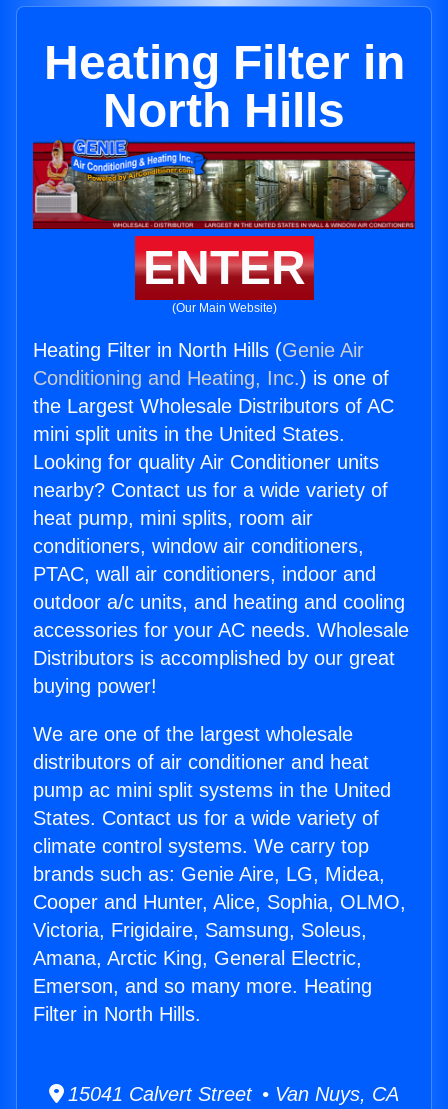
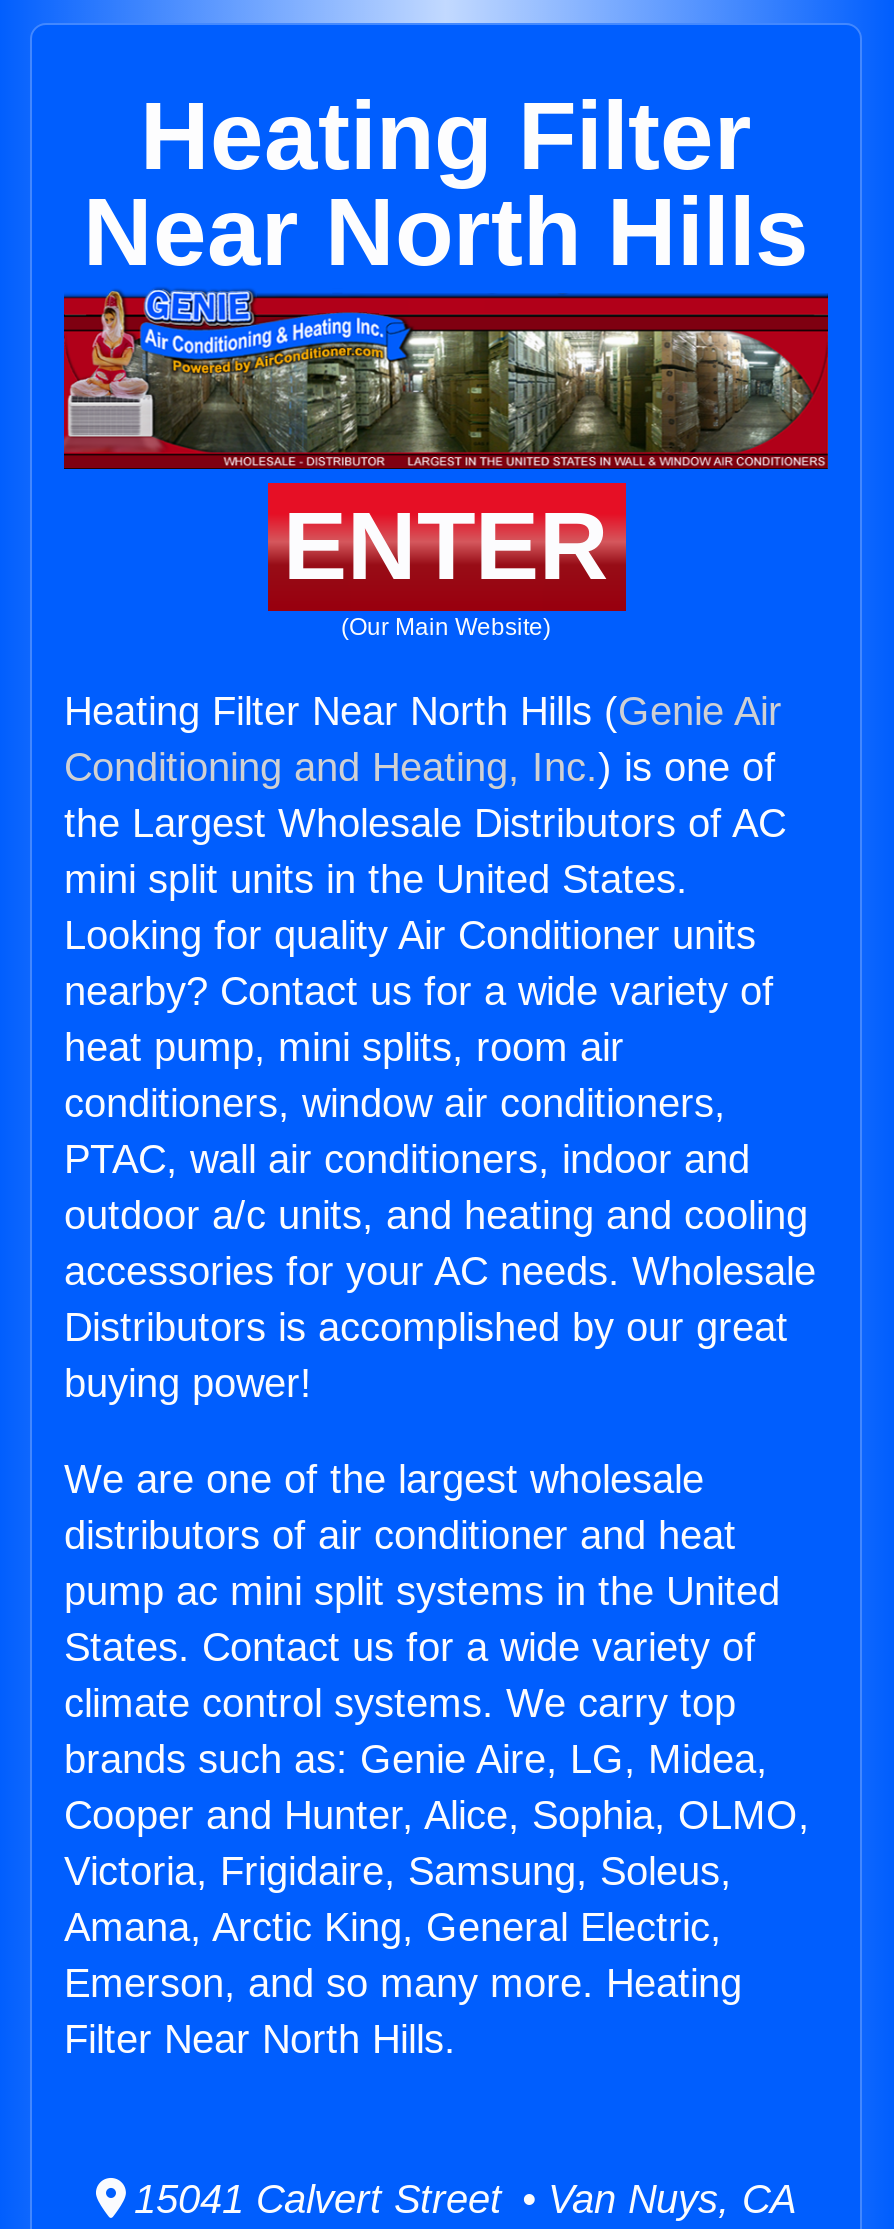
- Heating Filter in
- North Hills
+ Heating Filter
+ Near North Hills

- Heating Filter in North Hills (Genie Air
+ Heating Filter Near North Hills (Genie Air

- Filter in North Hills.
+ Filter Near North Hills.
